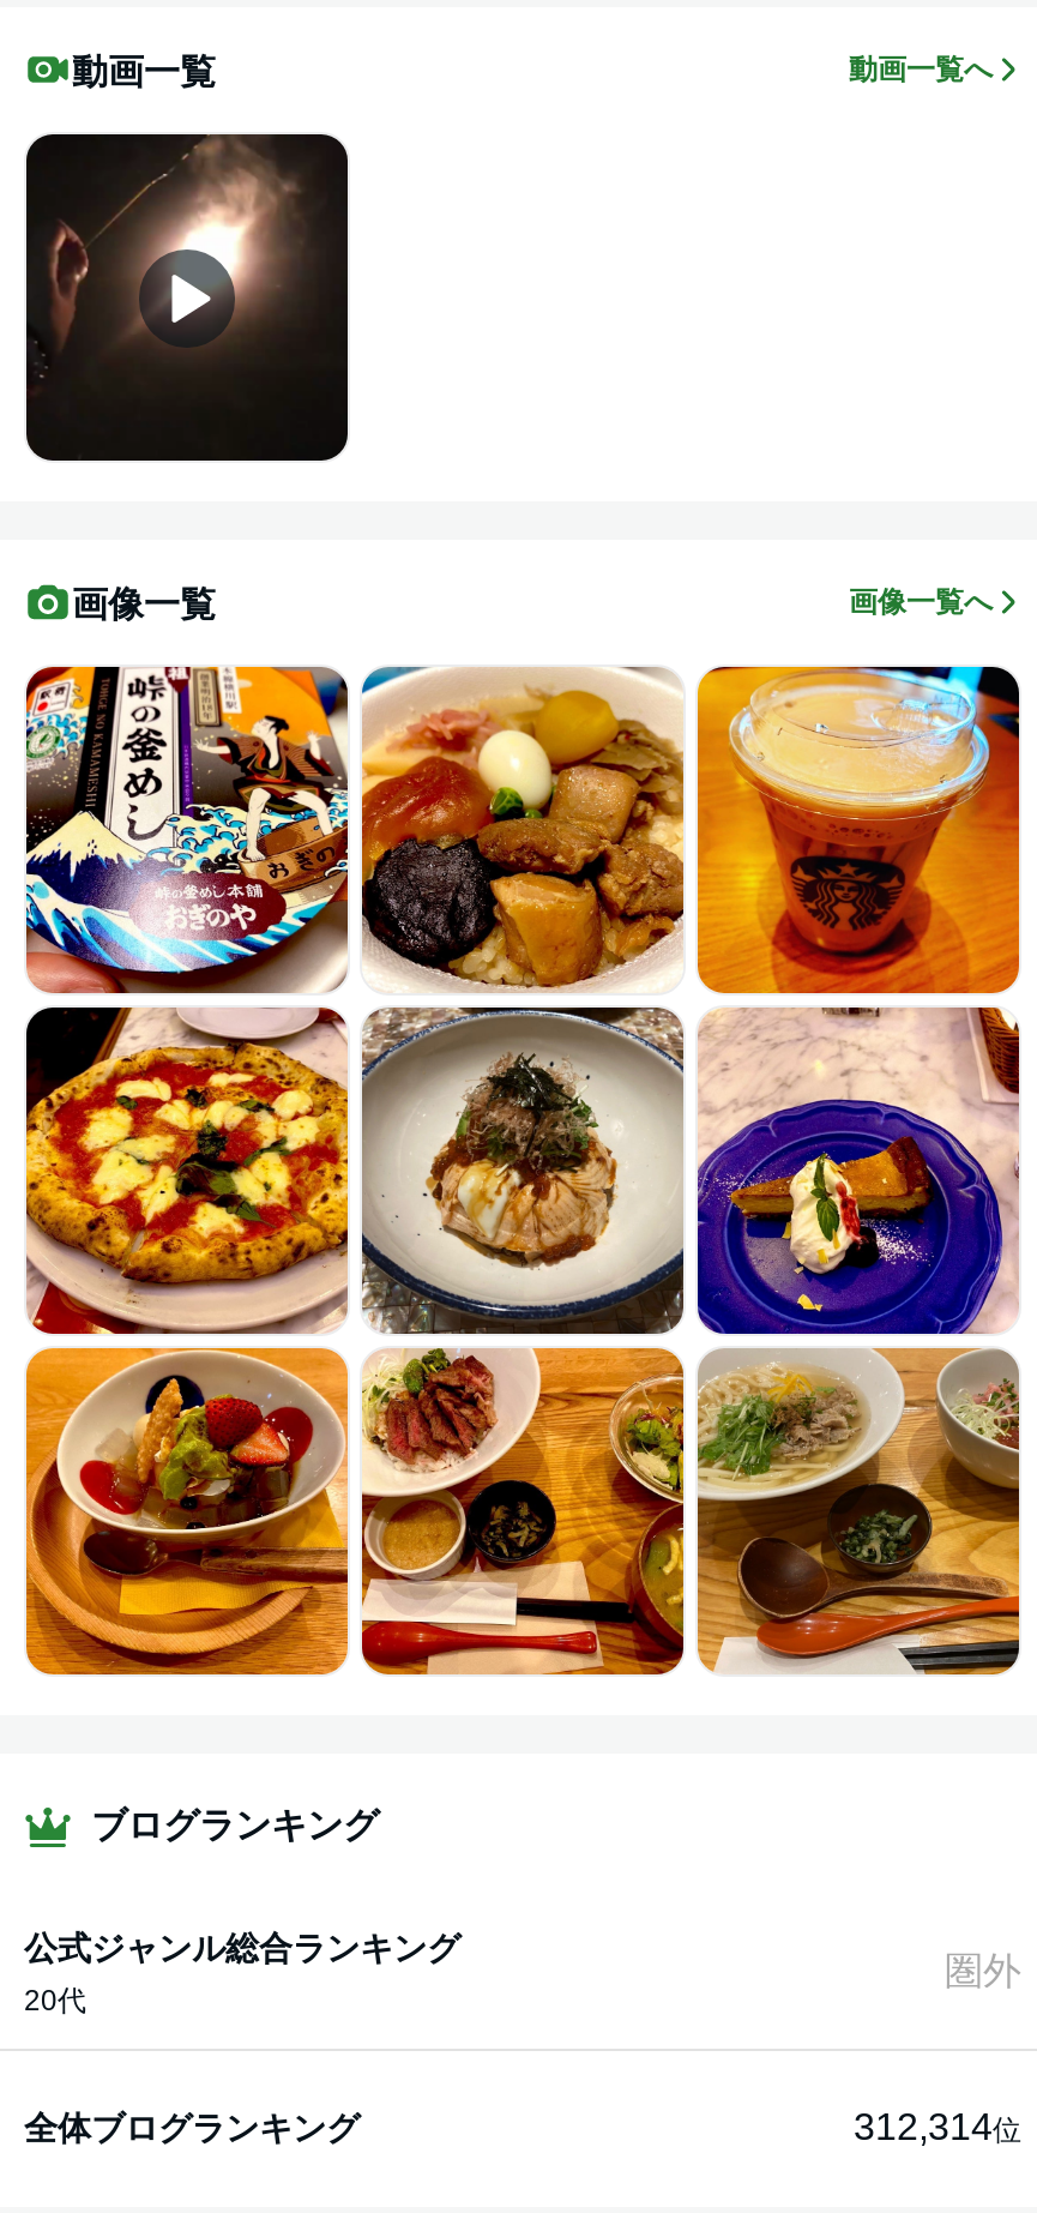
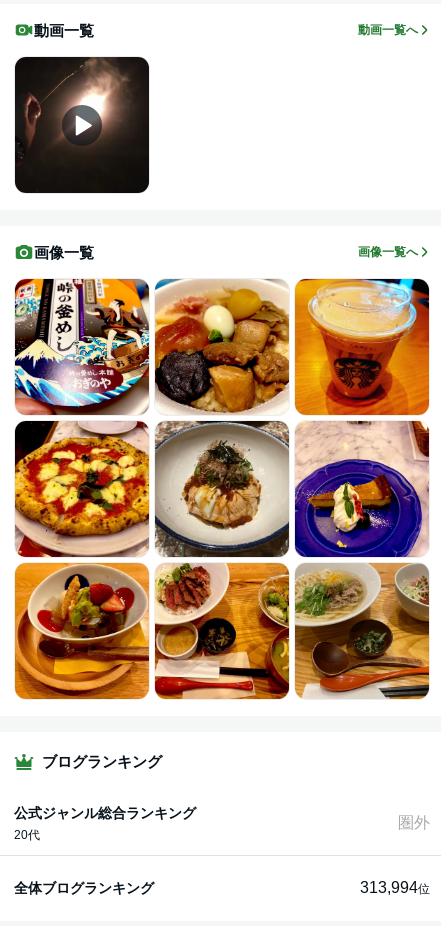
- 312,314位
+ 313,994位
